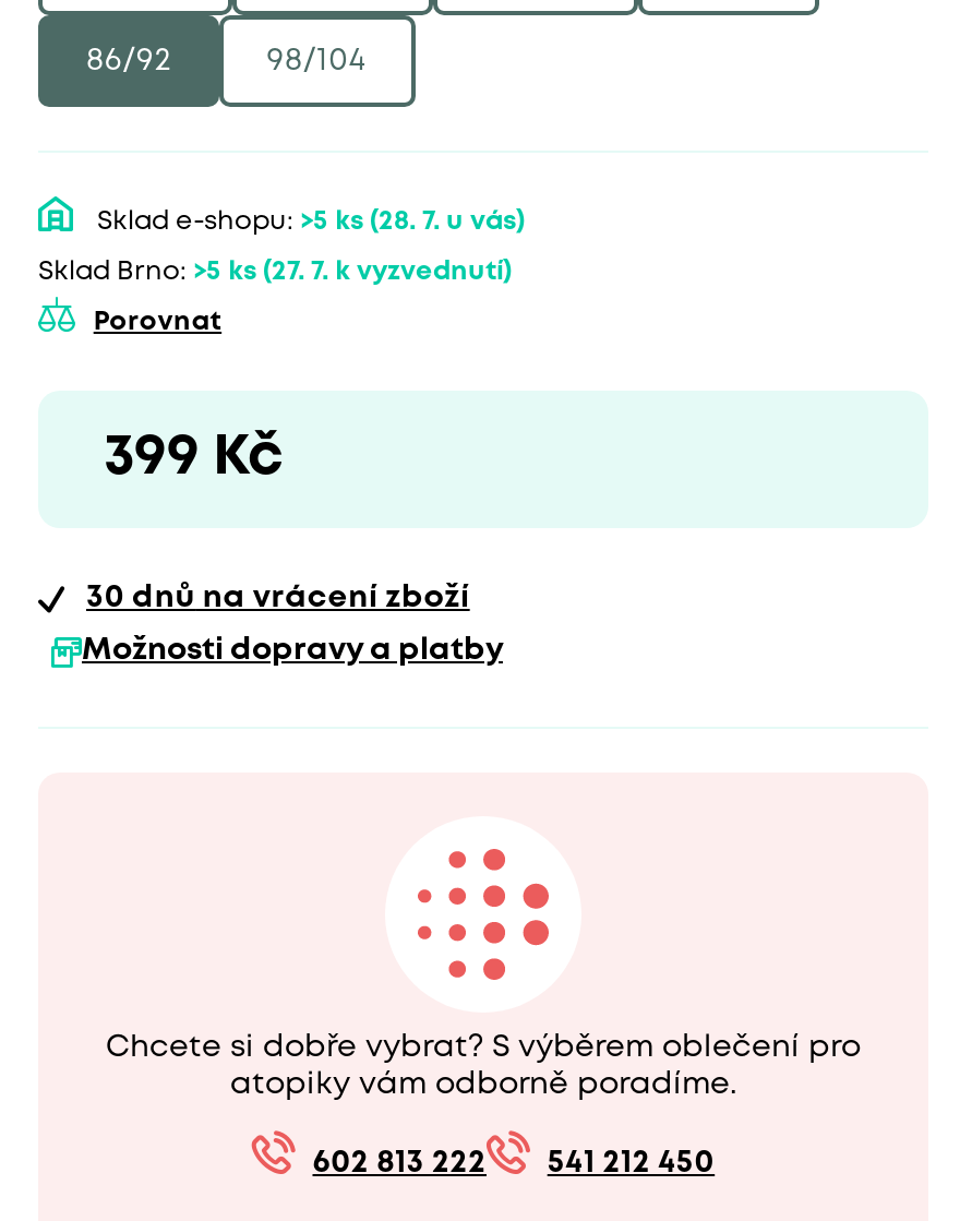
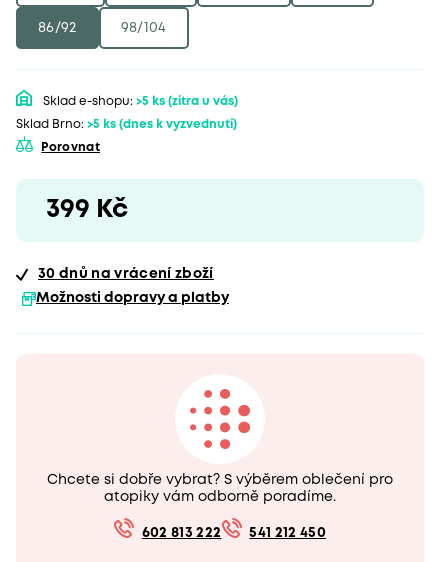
- Sklad e-shopu: >5 ks (28. 7. u vás)
+ Sklad e-shopu: >5 ks (zítra u vás)

- Sklad Brno: >5 ks (27. 7. k vyzvednutí)
+ Sklad Brno: >5 ks (dnes k vyzvednutí)
